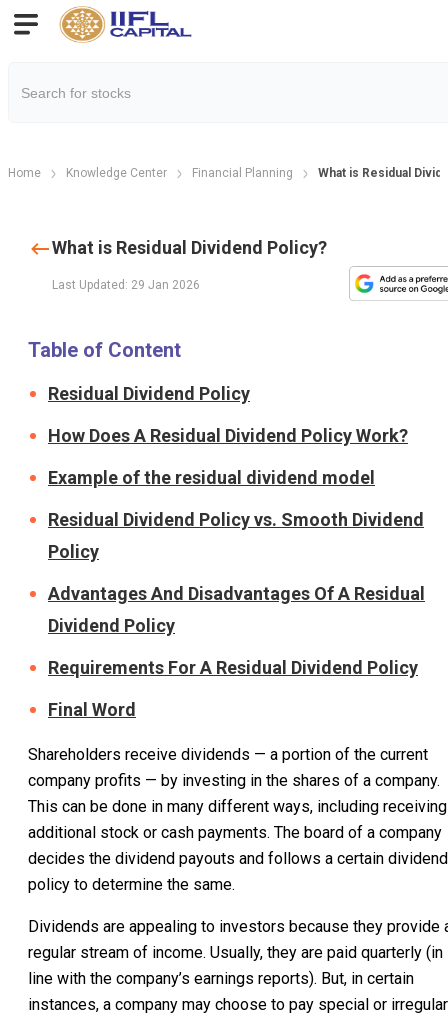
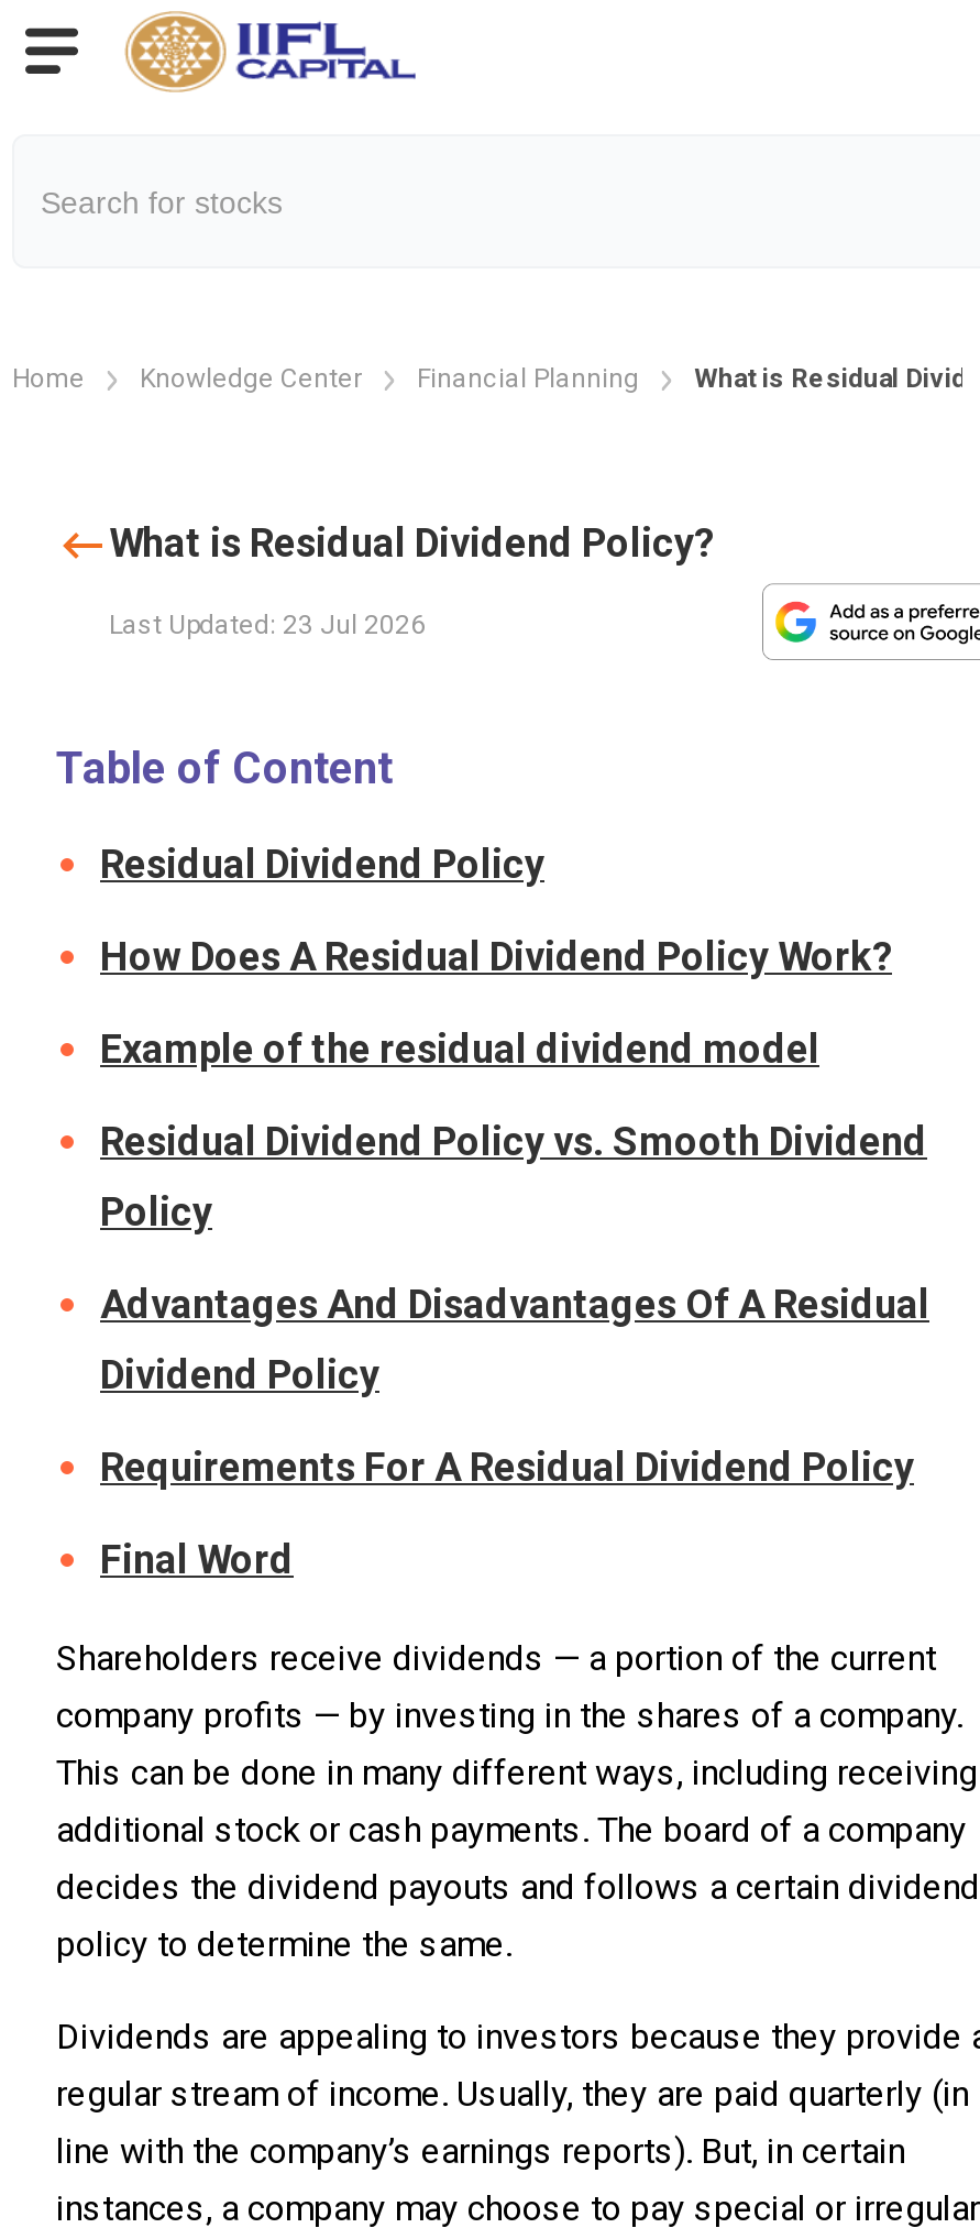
- Last Updated: 29 Jan 2026
+ Last Updated: 23 Jul 2026
